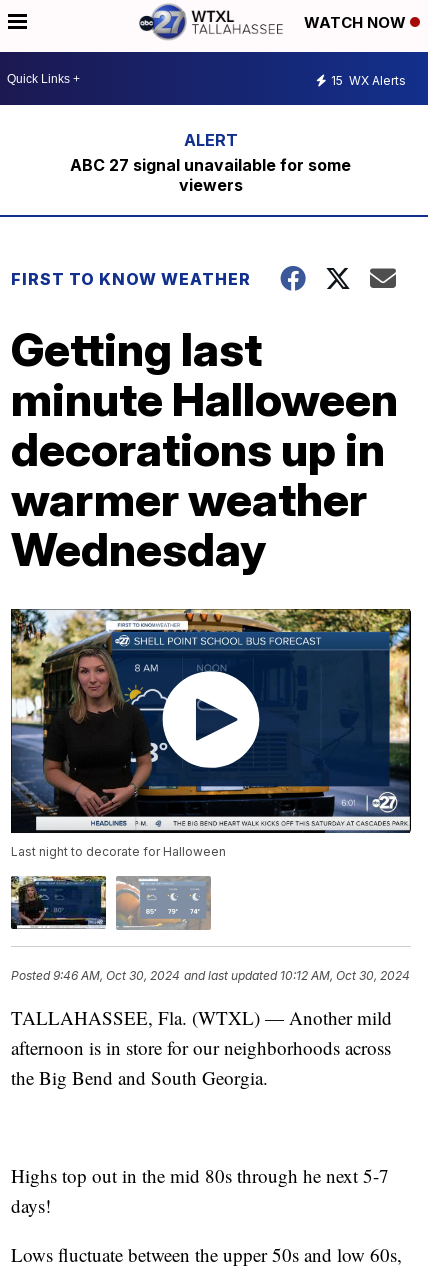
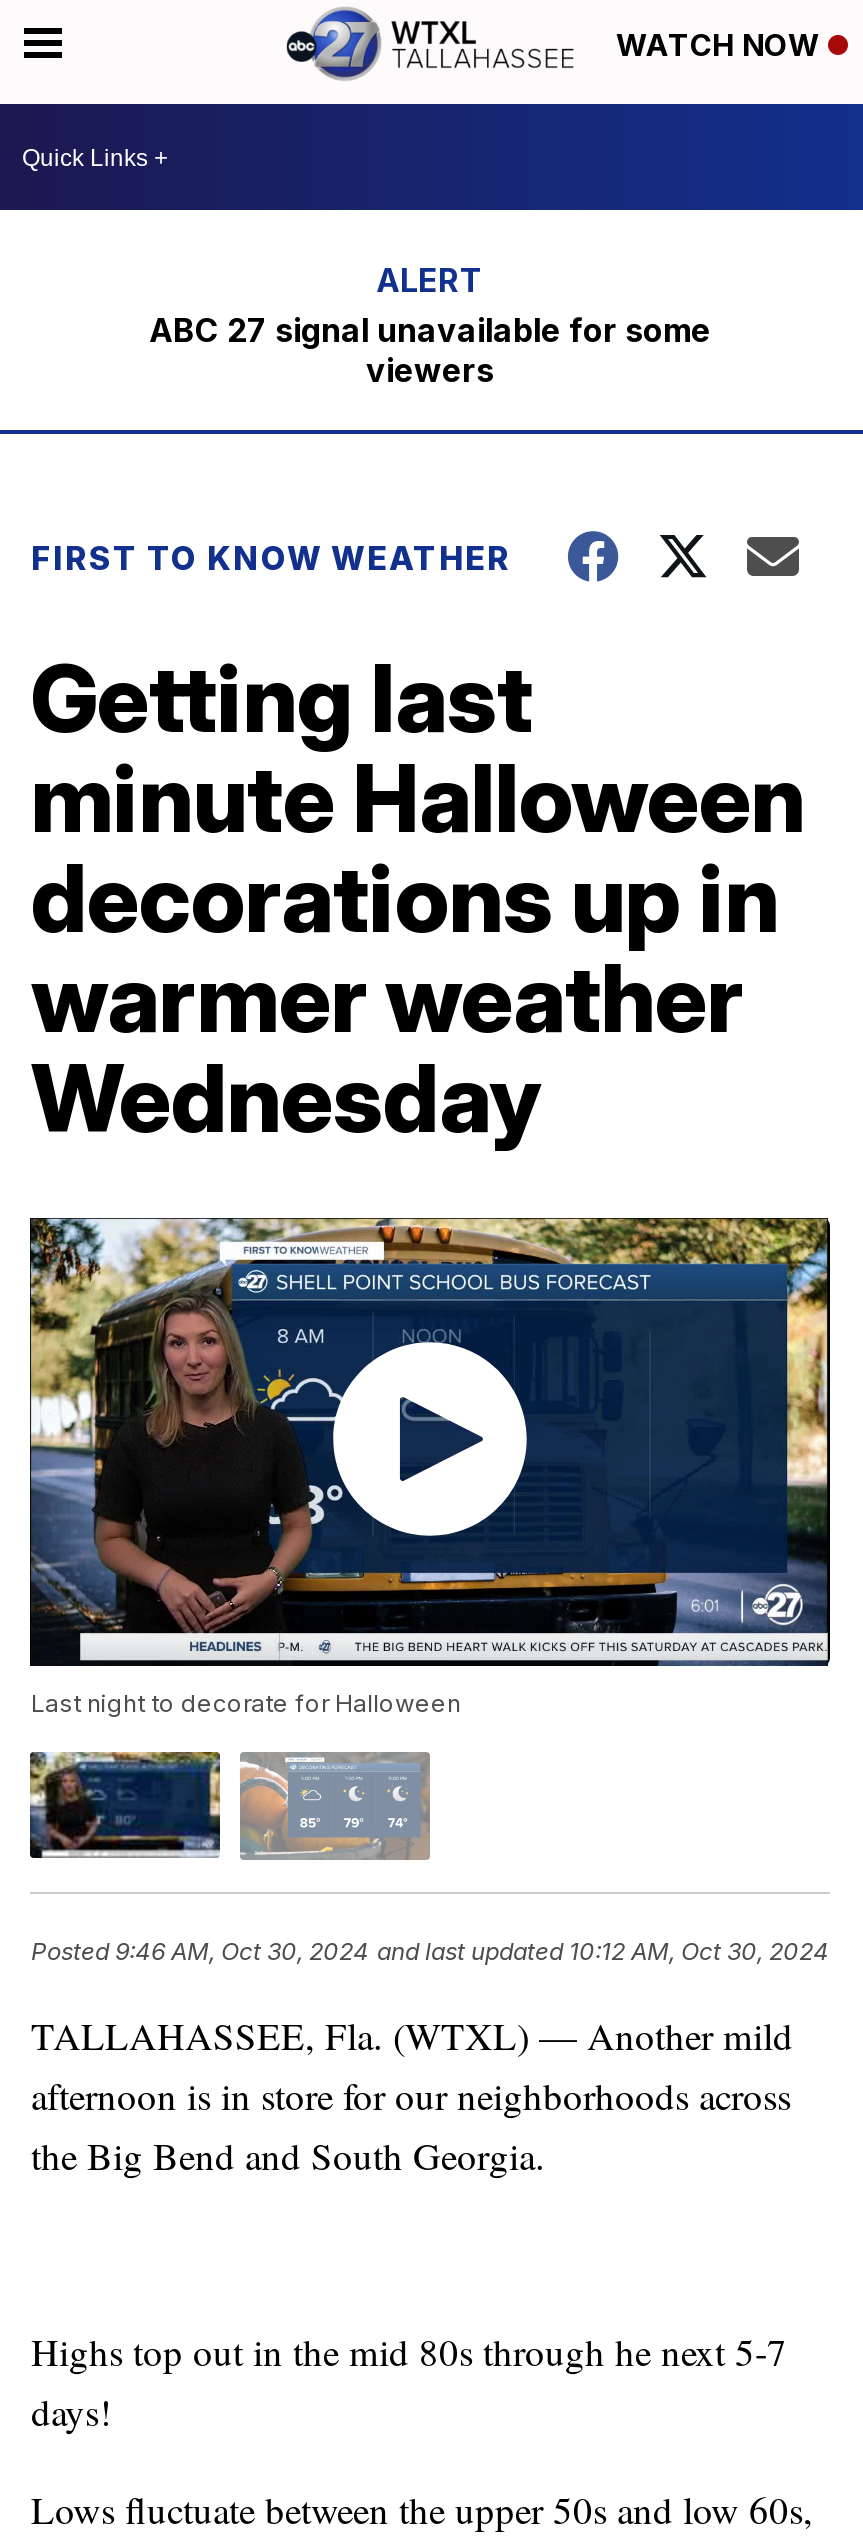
- 15 WX Alerts
